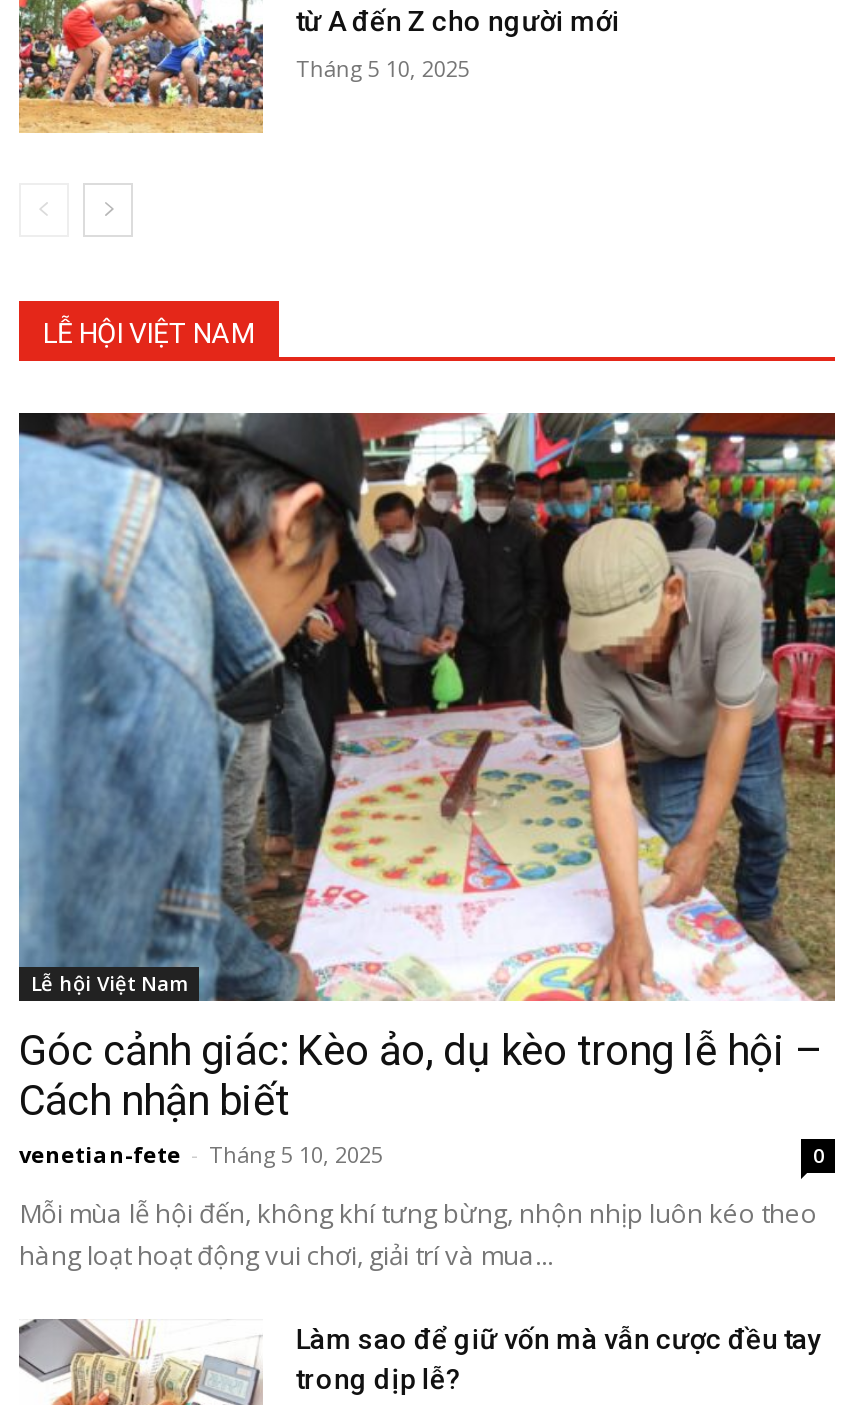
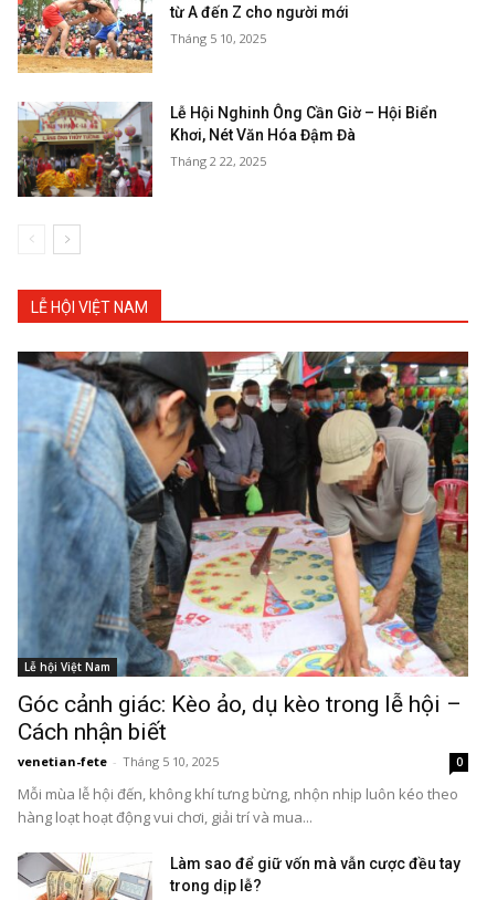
+ [image]
+ Lễ Hội Nghinh Ông Cần Giờ – Hội Biển
+ Khơi, Nét Văn Hóa Đậm Đà
+ Tháng 2 22, 2025
